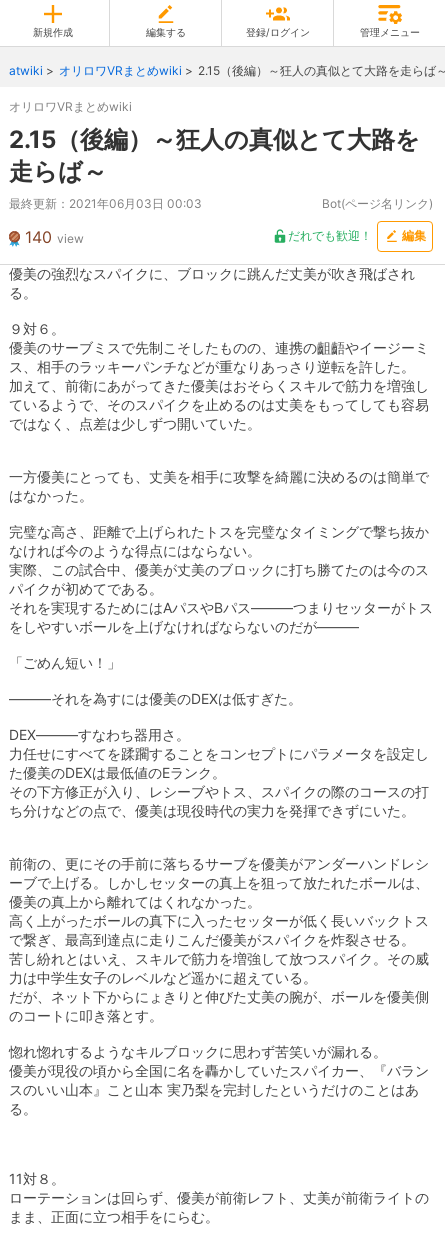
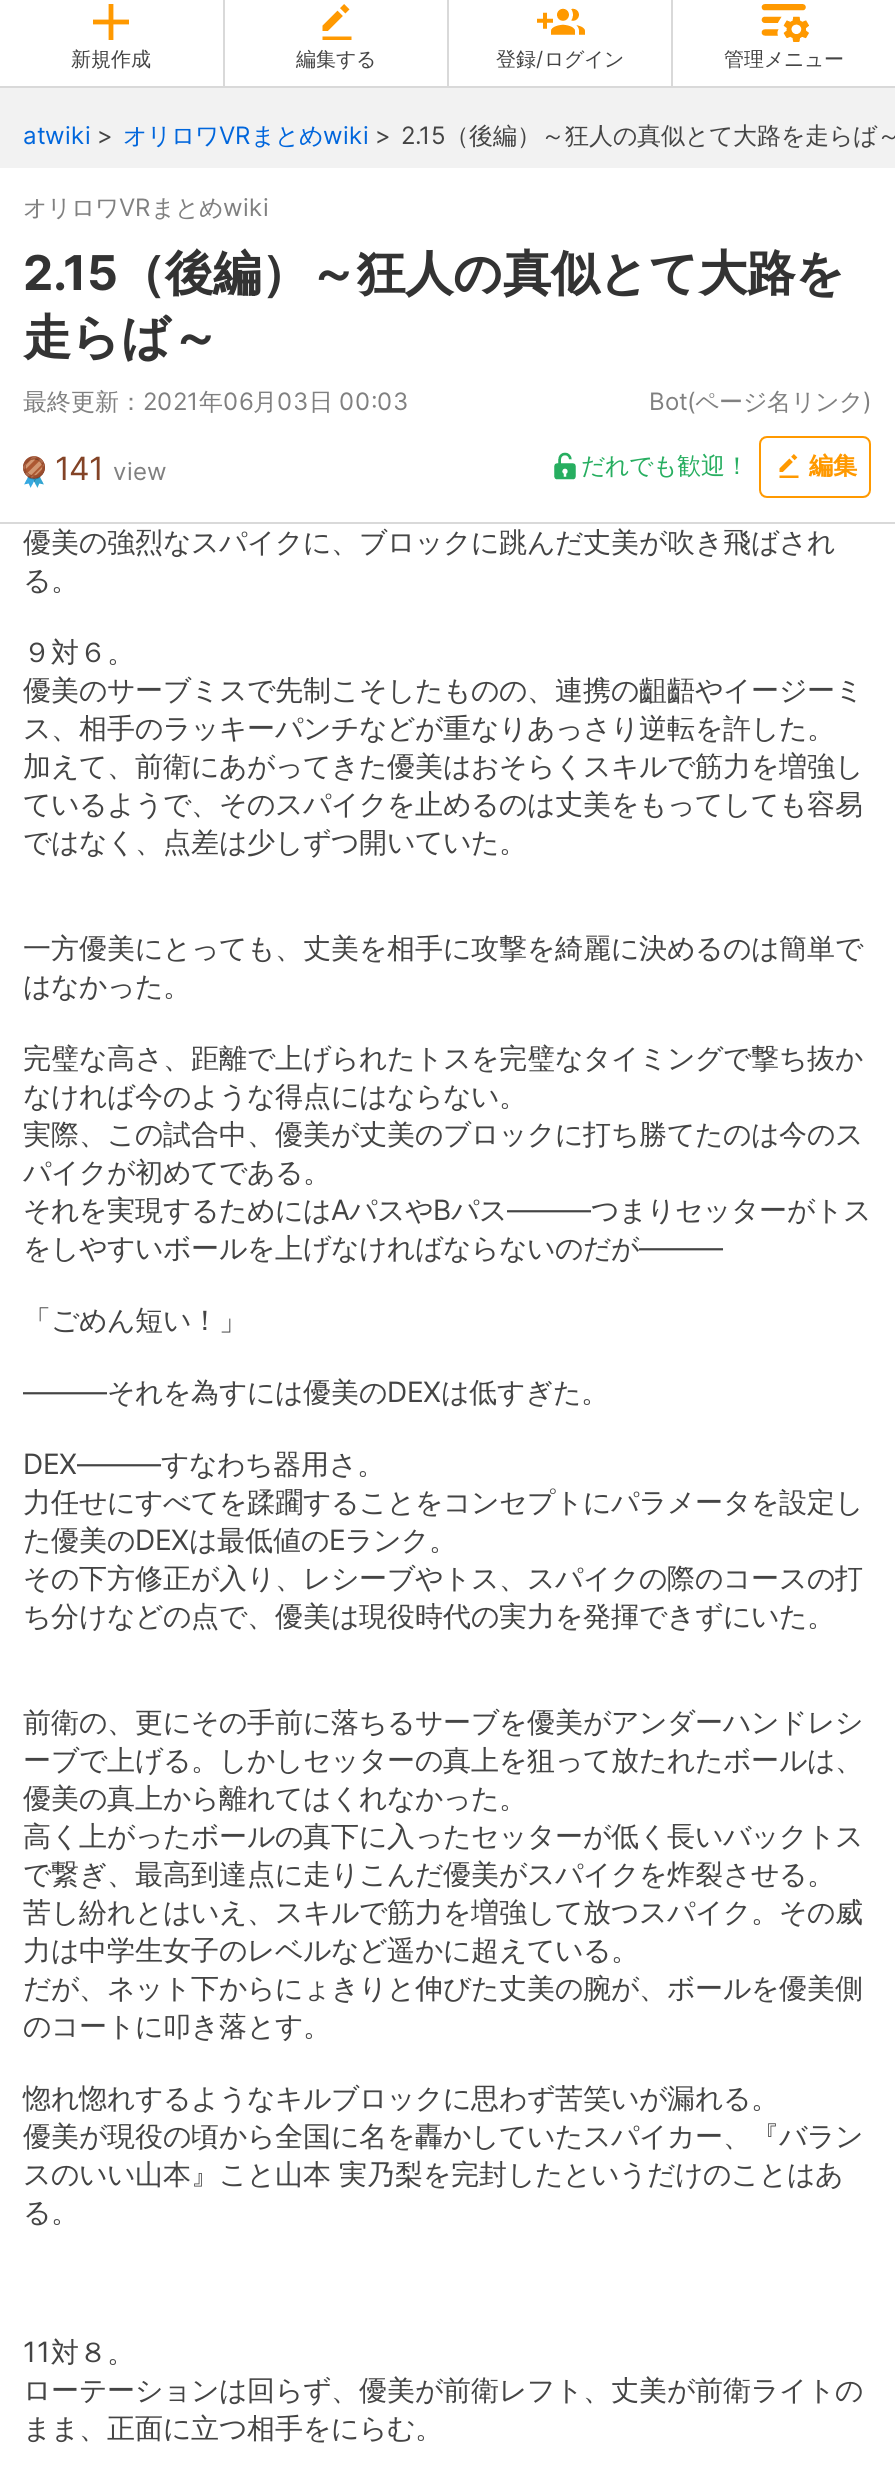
- 140 view
+ 141 view
